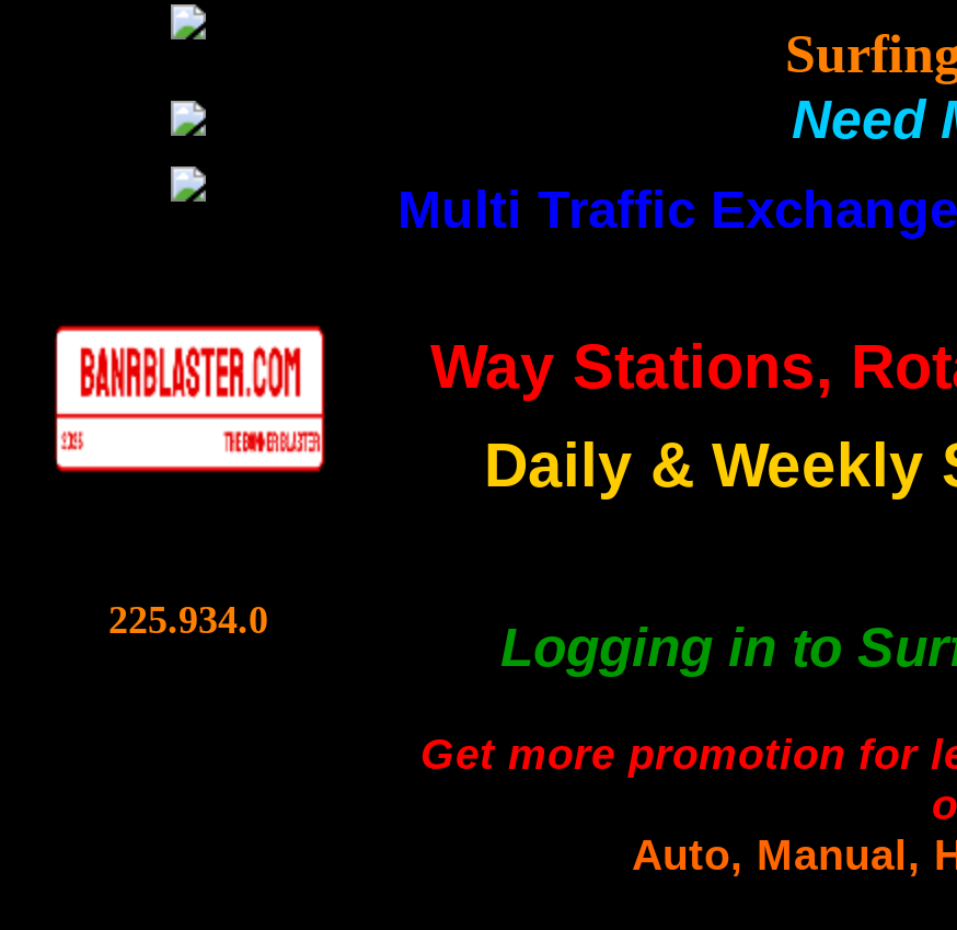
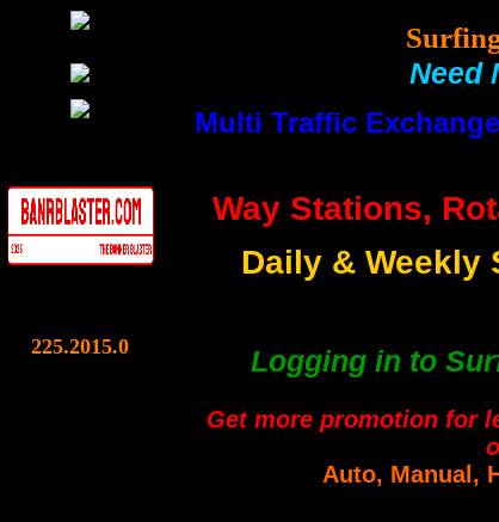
- 225.934.0
+ 225.2015.0
